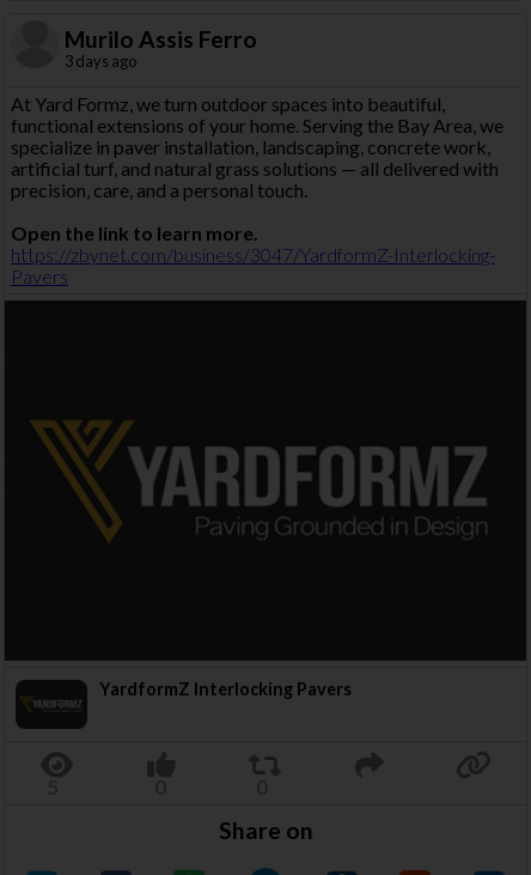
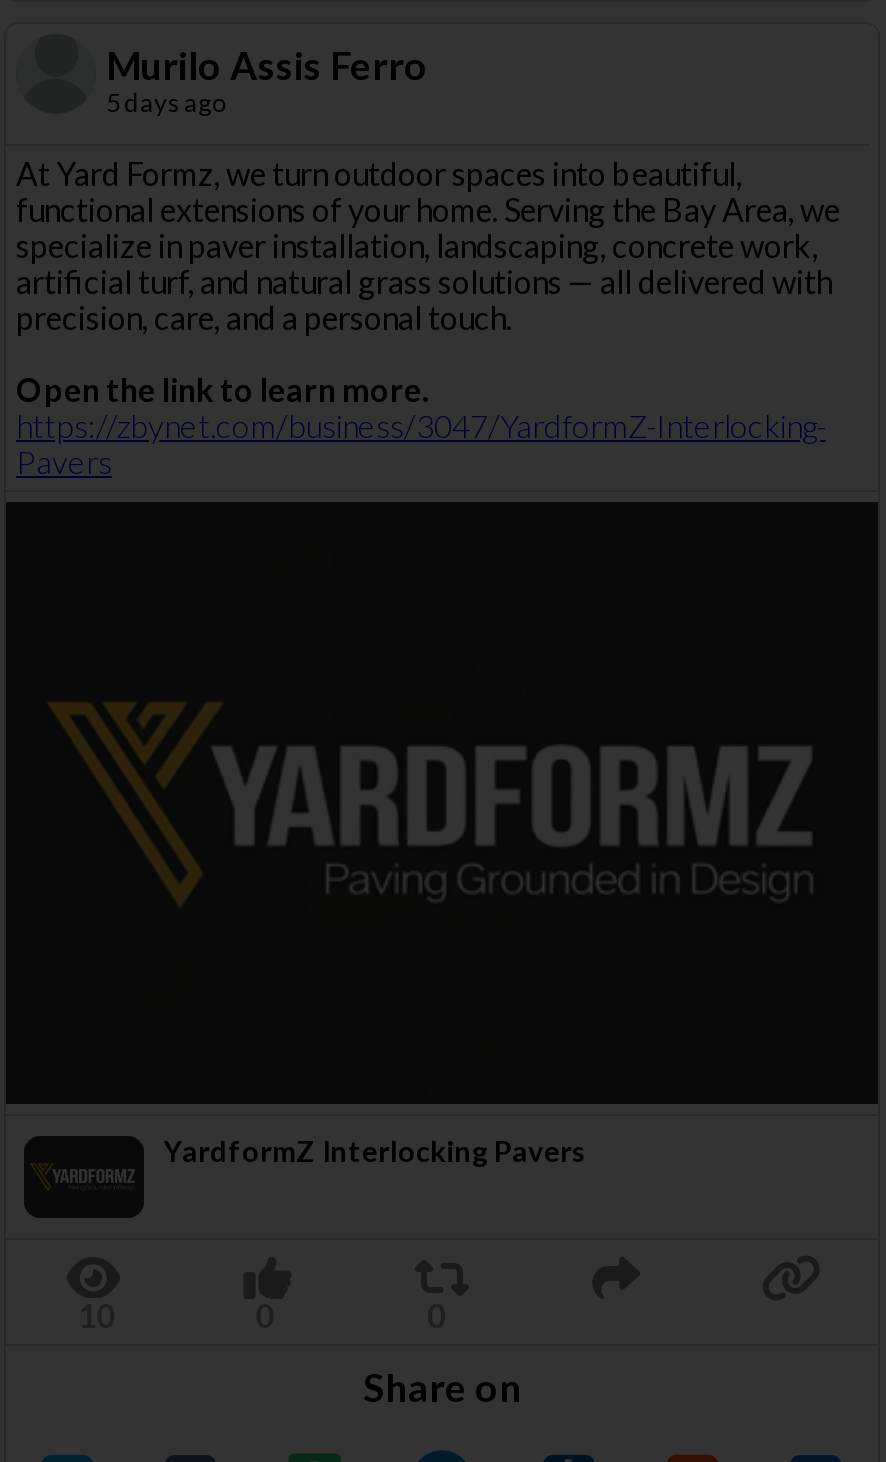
- 3 days ago
+ 5 days ago
